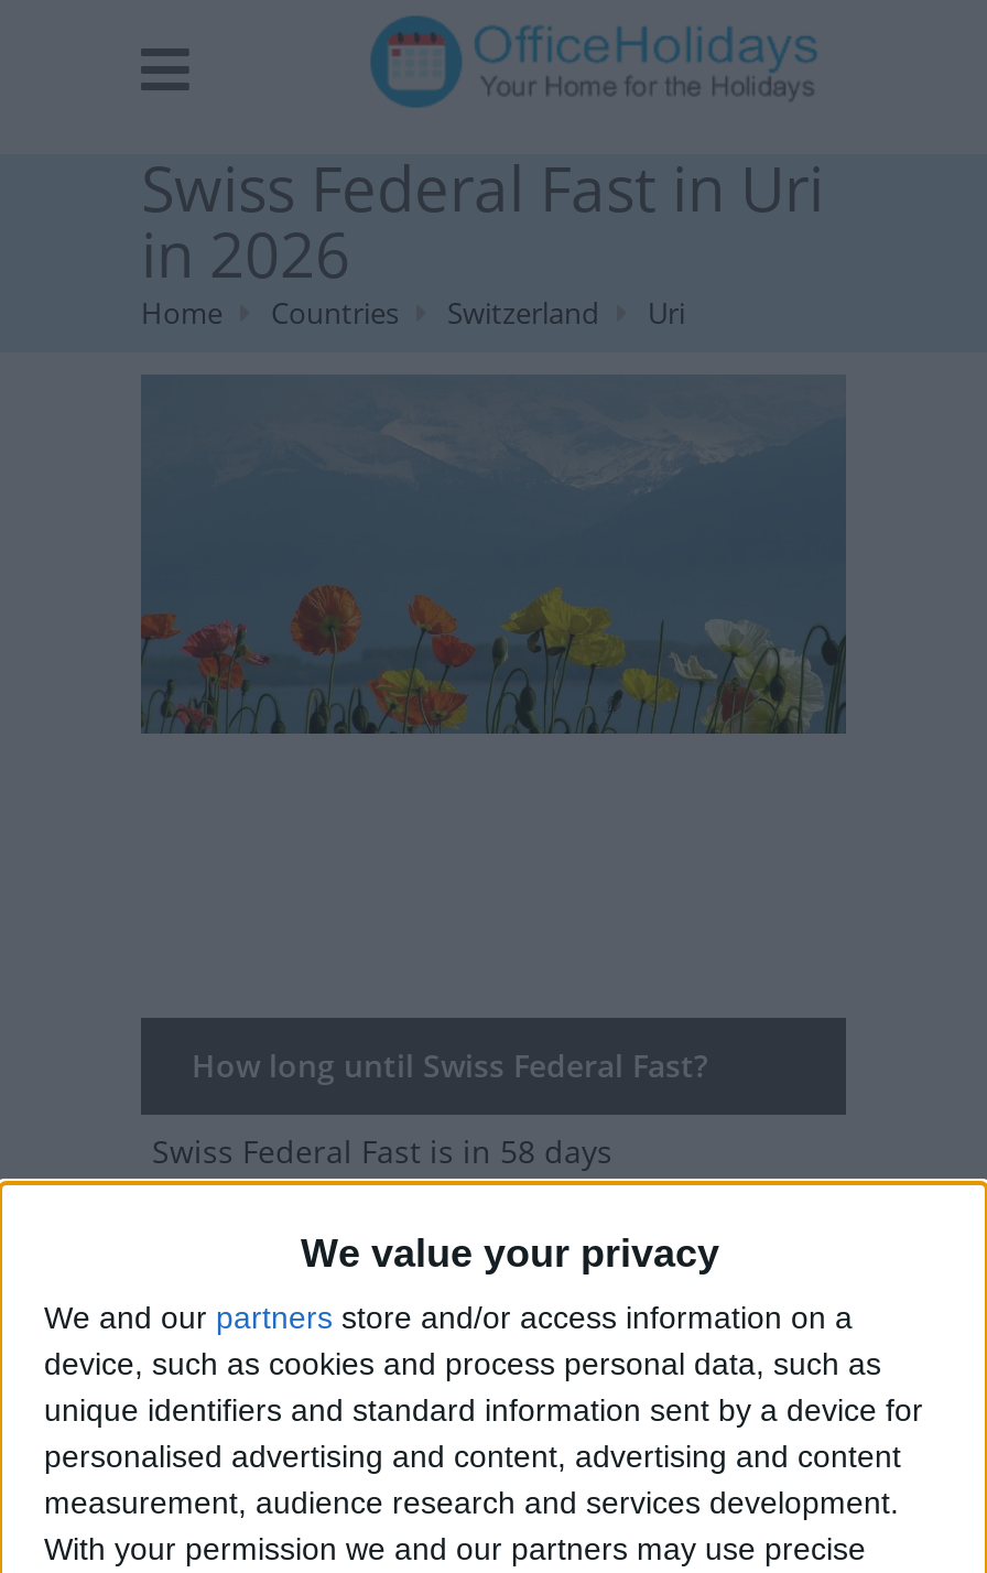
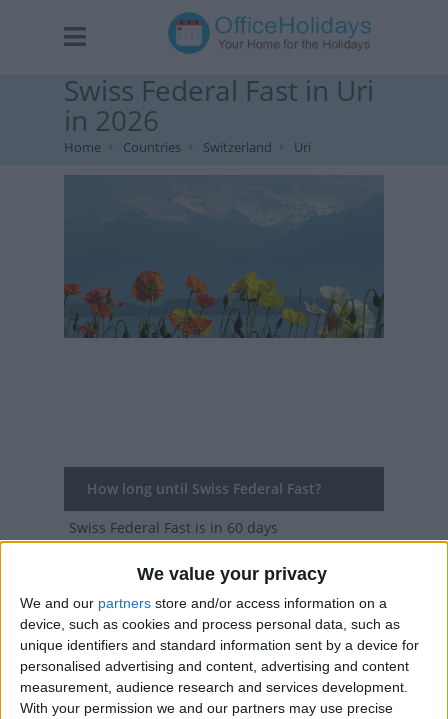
- Swiss Federal Fast is in 58 days
+ Swiss Federal Fast is in 60 days
